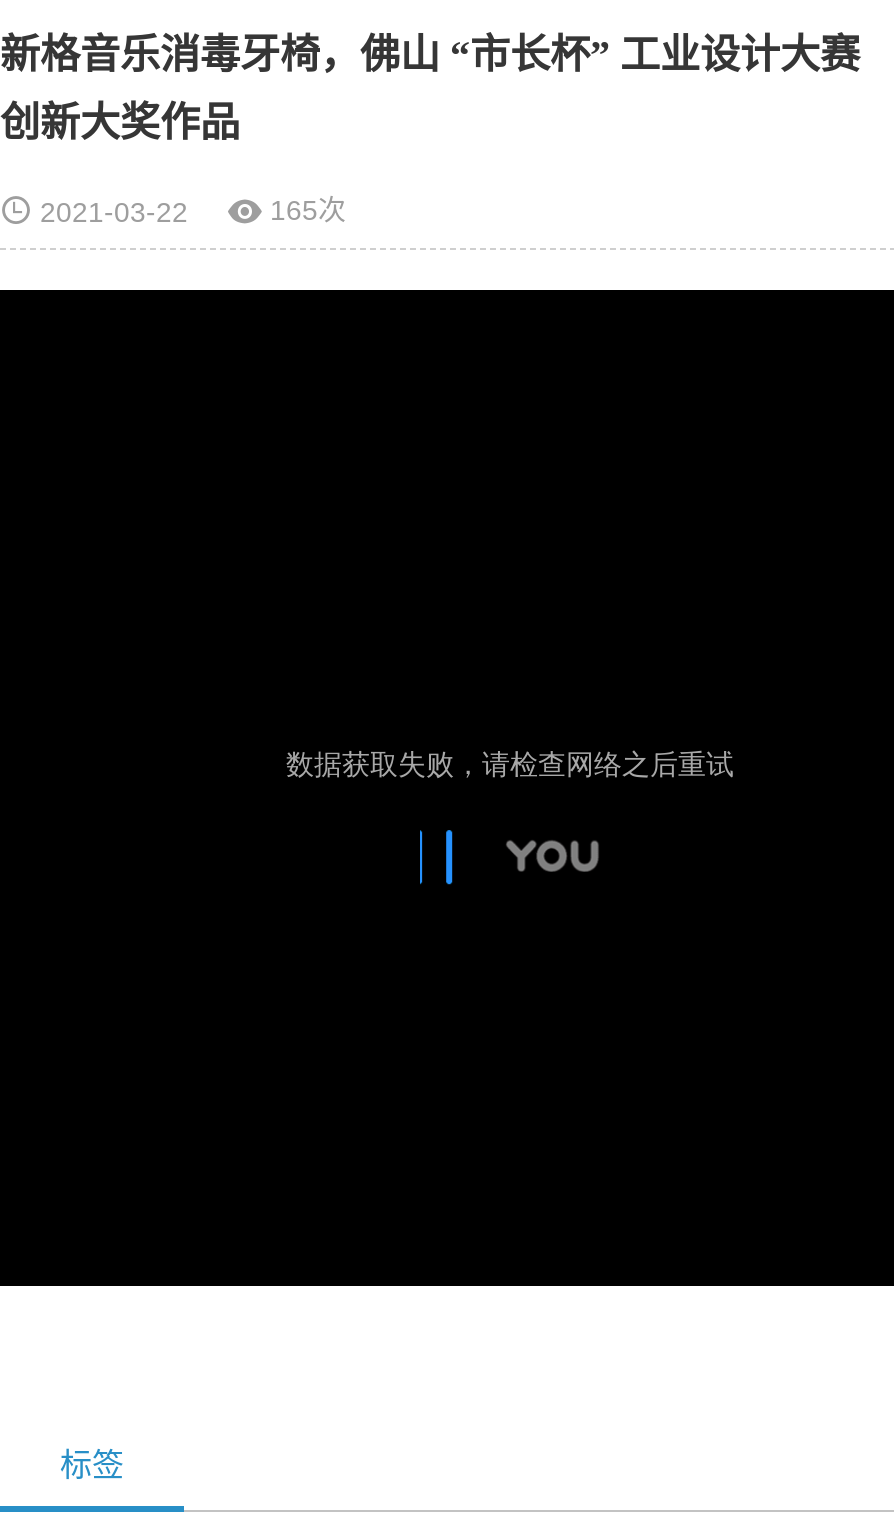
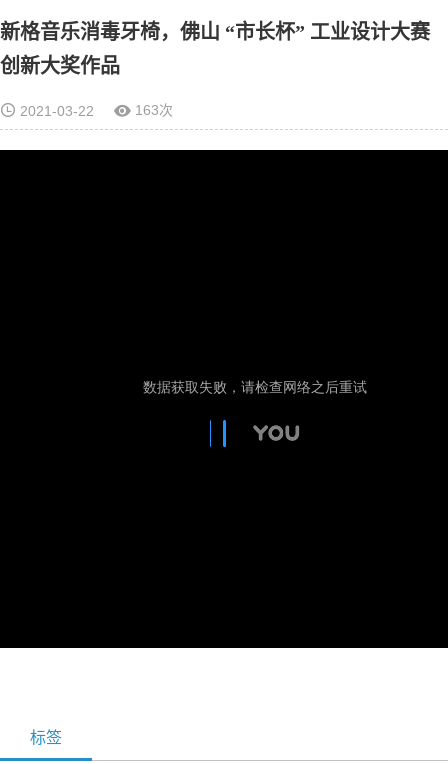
- 165次
+ 163次
